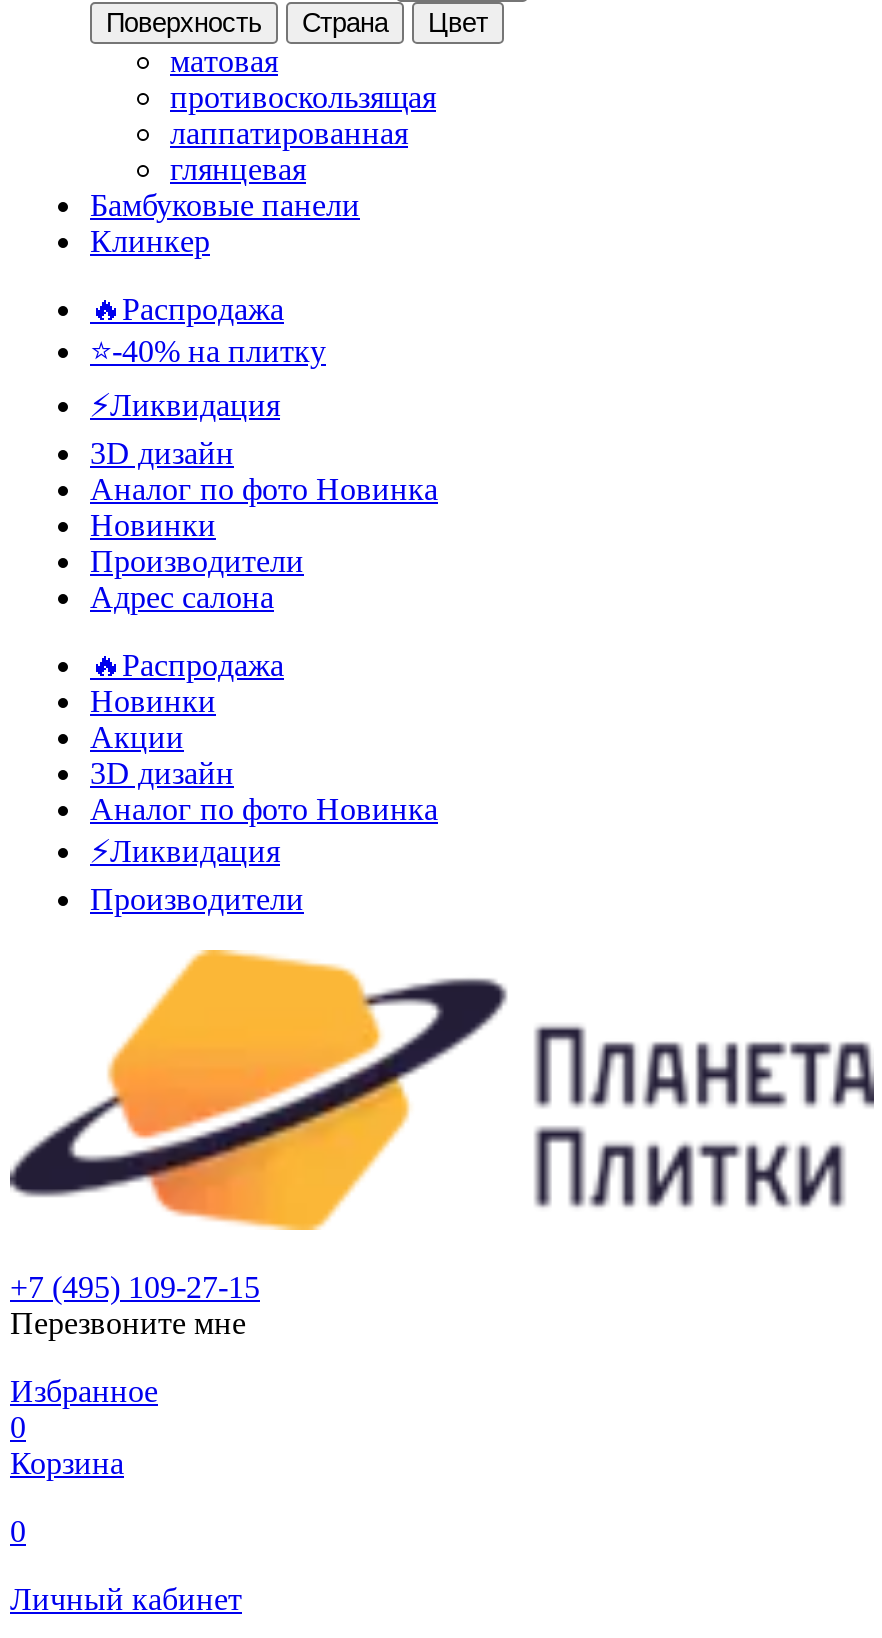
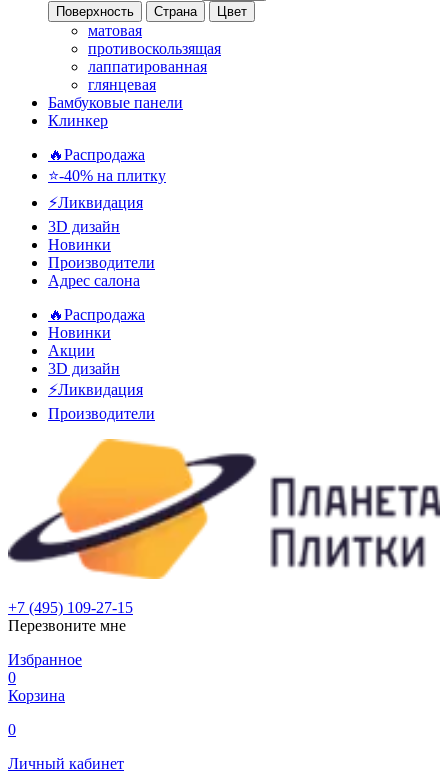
- Аналог по фото Новинка

- Аналог по фото Новинка
